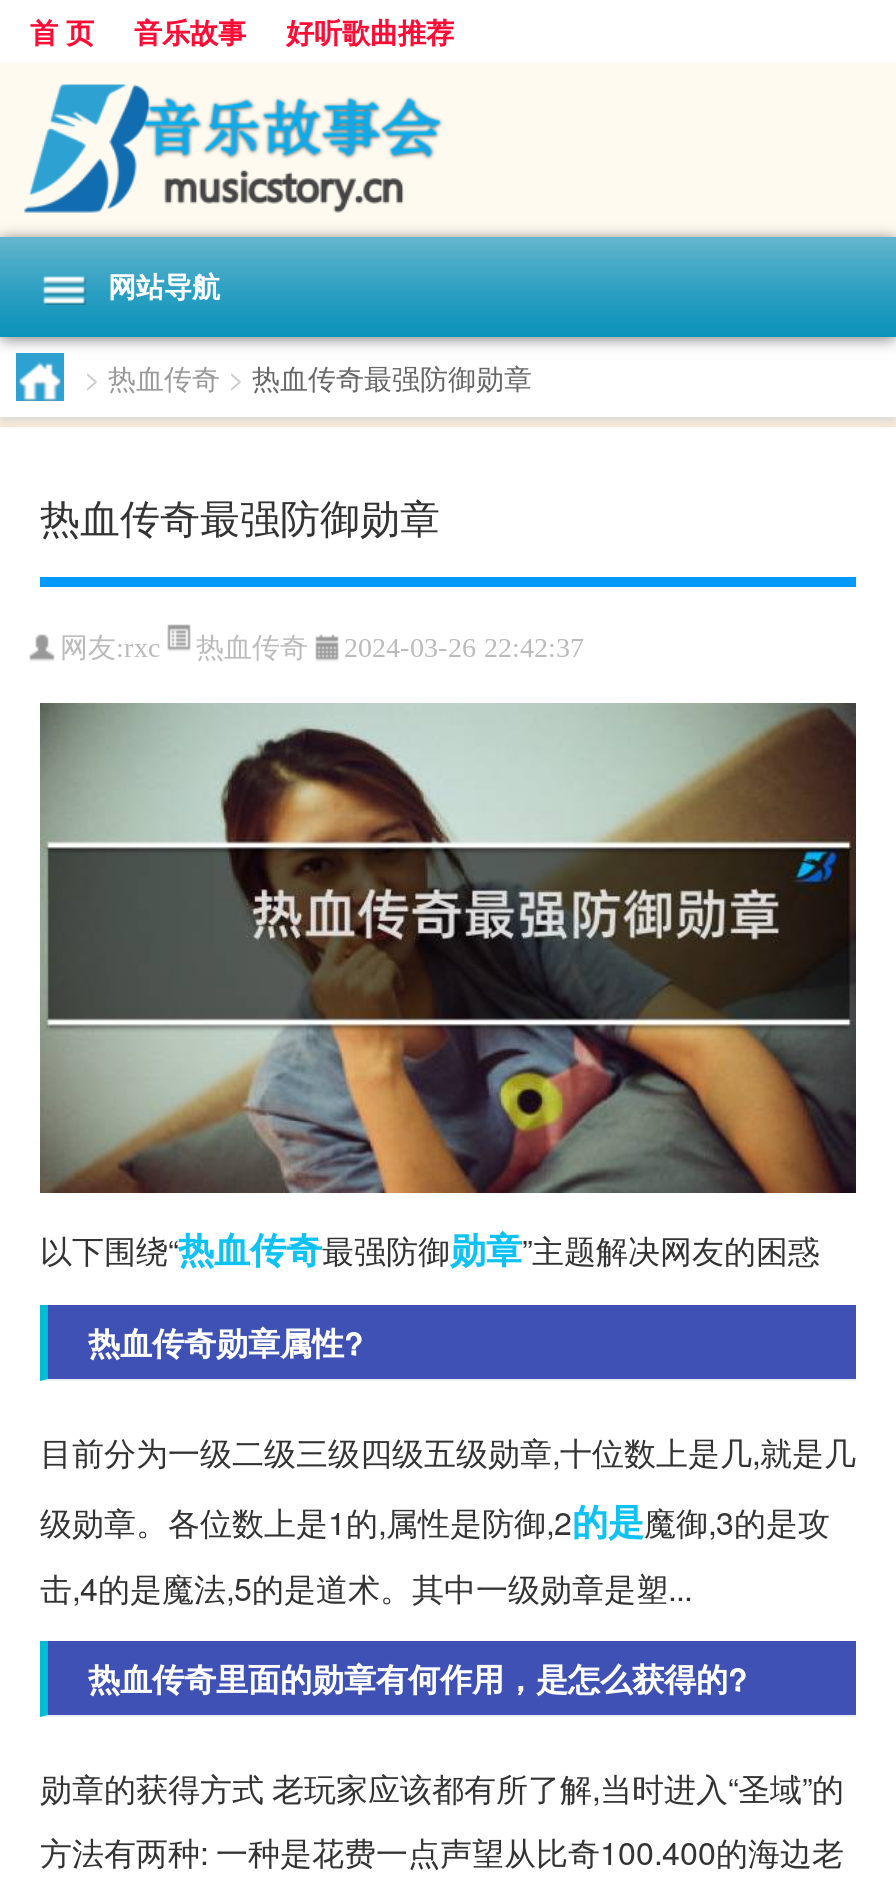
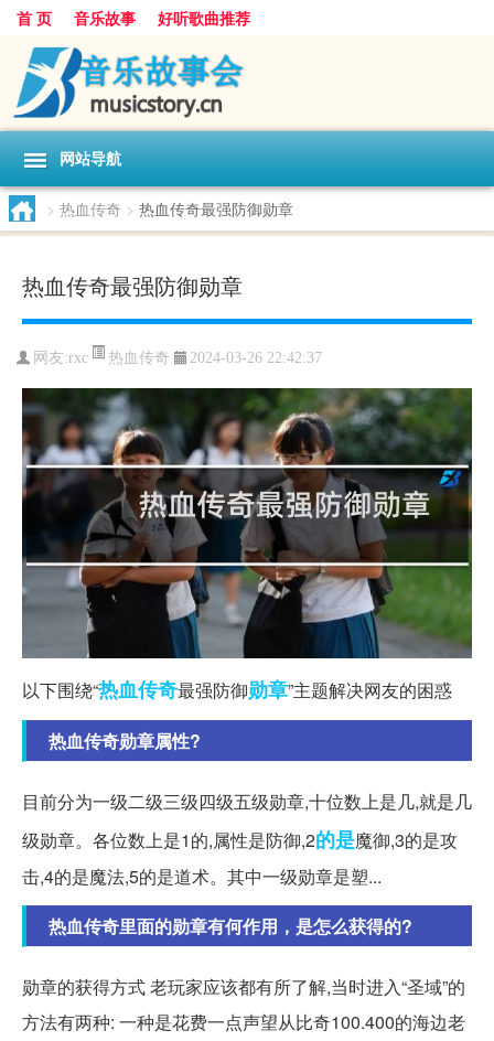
- [image]
+ [image]
